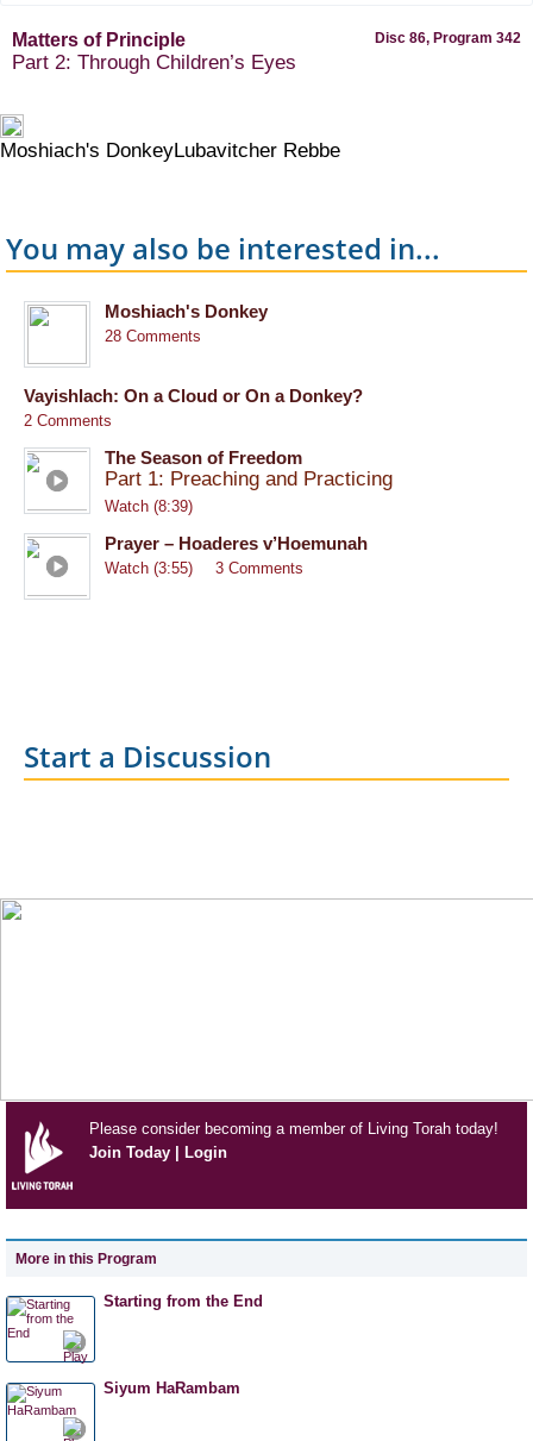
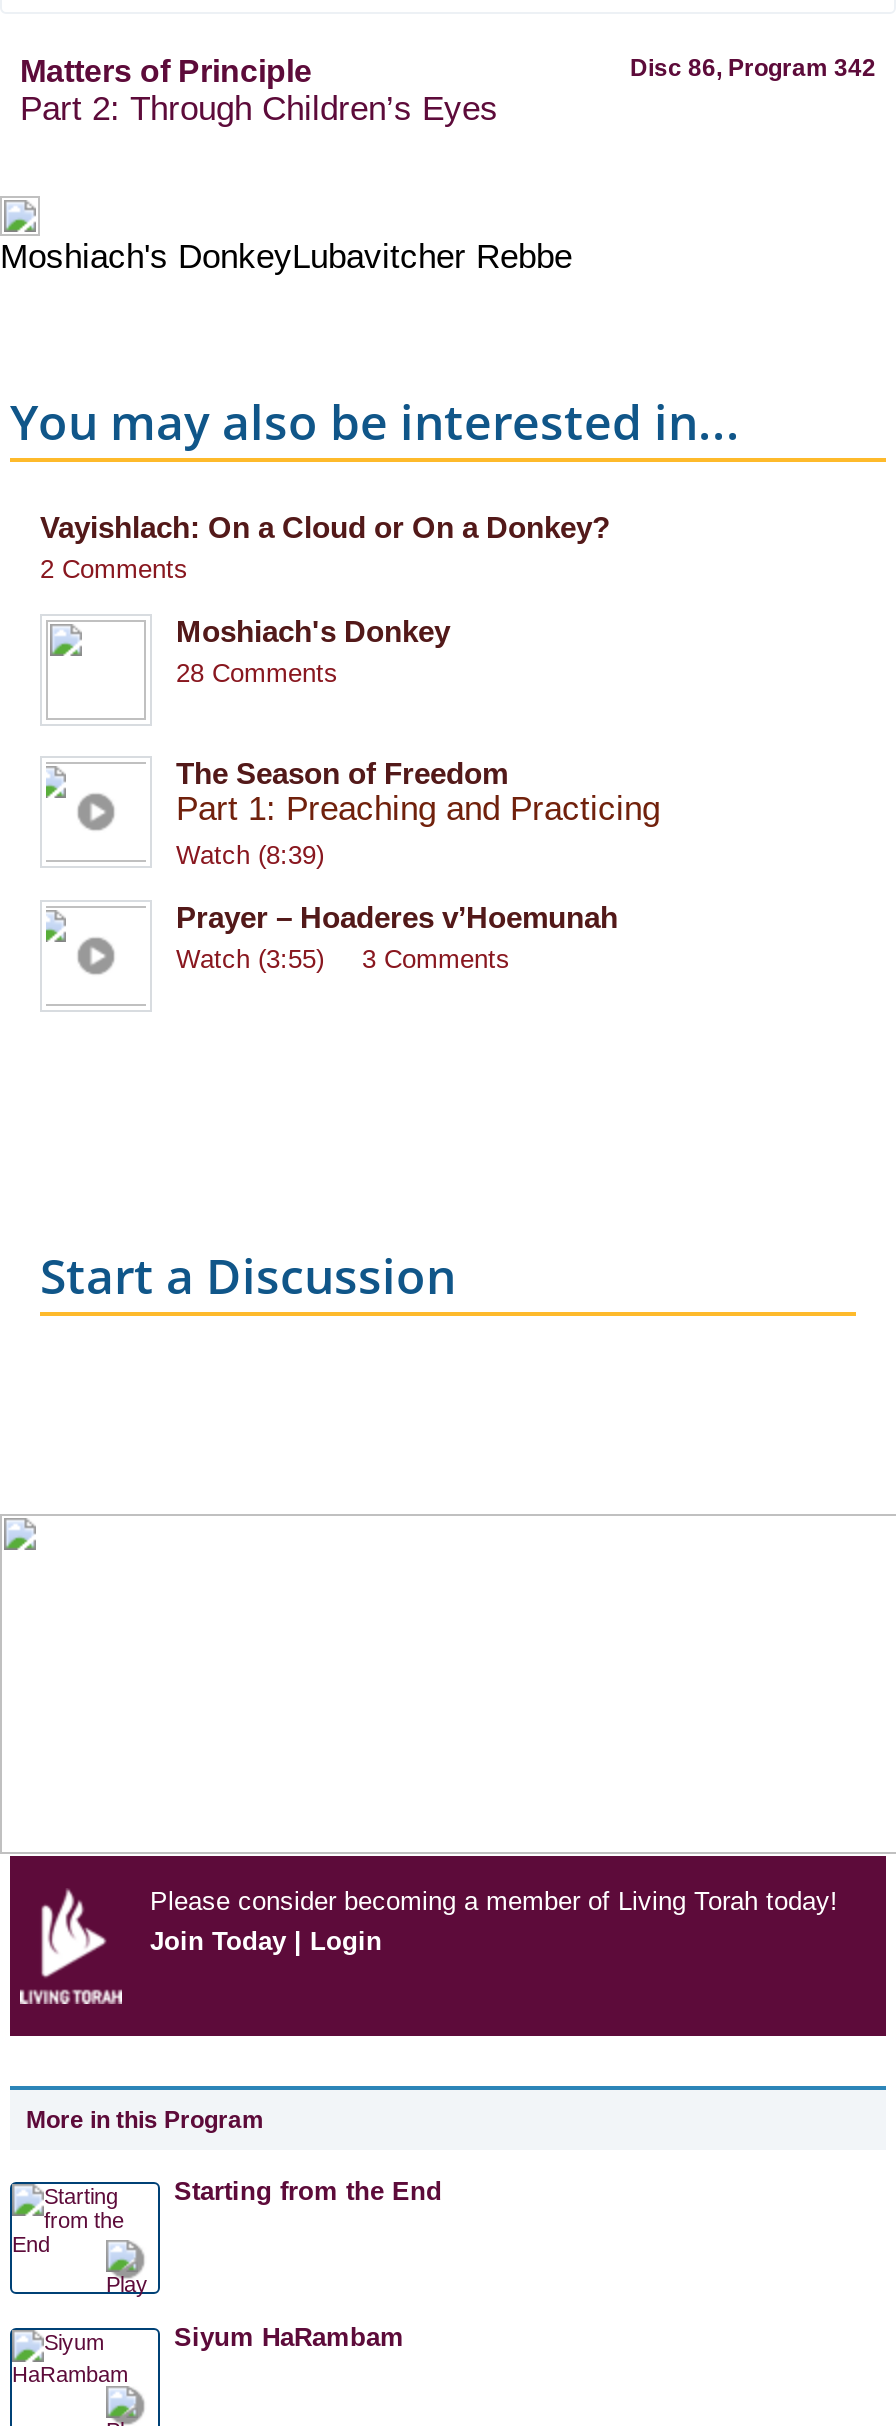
moved down: Moshiach's Donkey | 28 Comments

moved up: Vayishlach: On a Cloud or On a Donkey? | 2 Comments
